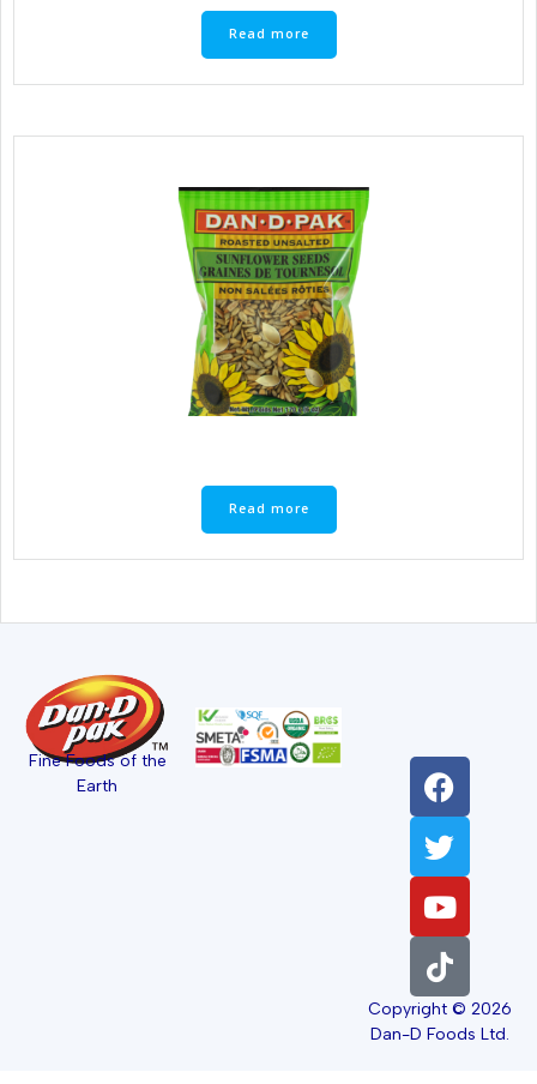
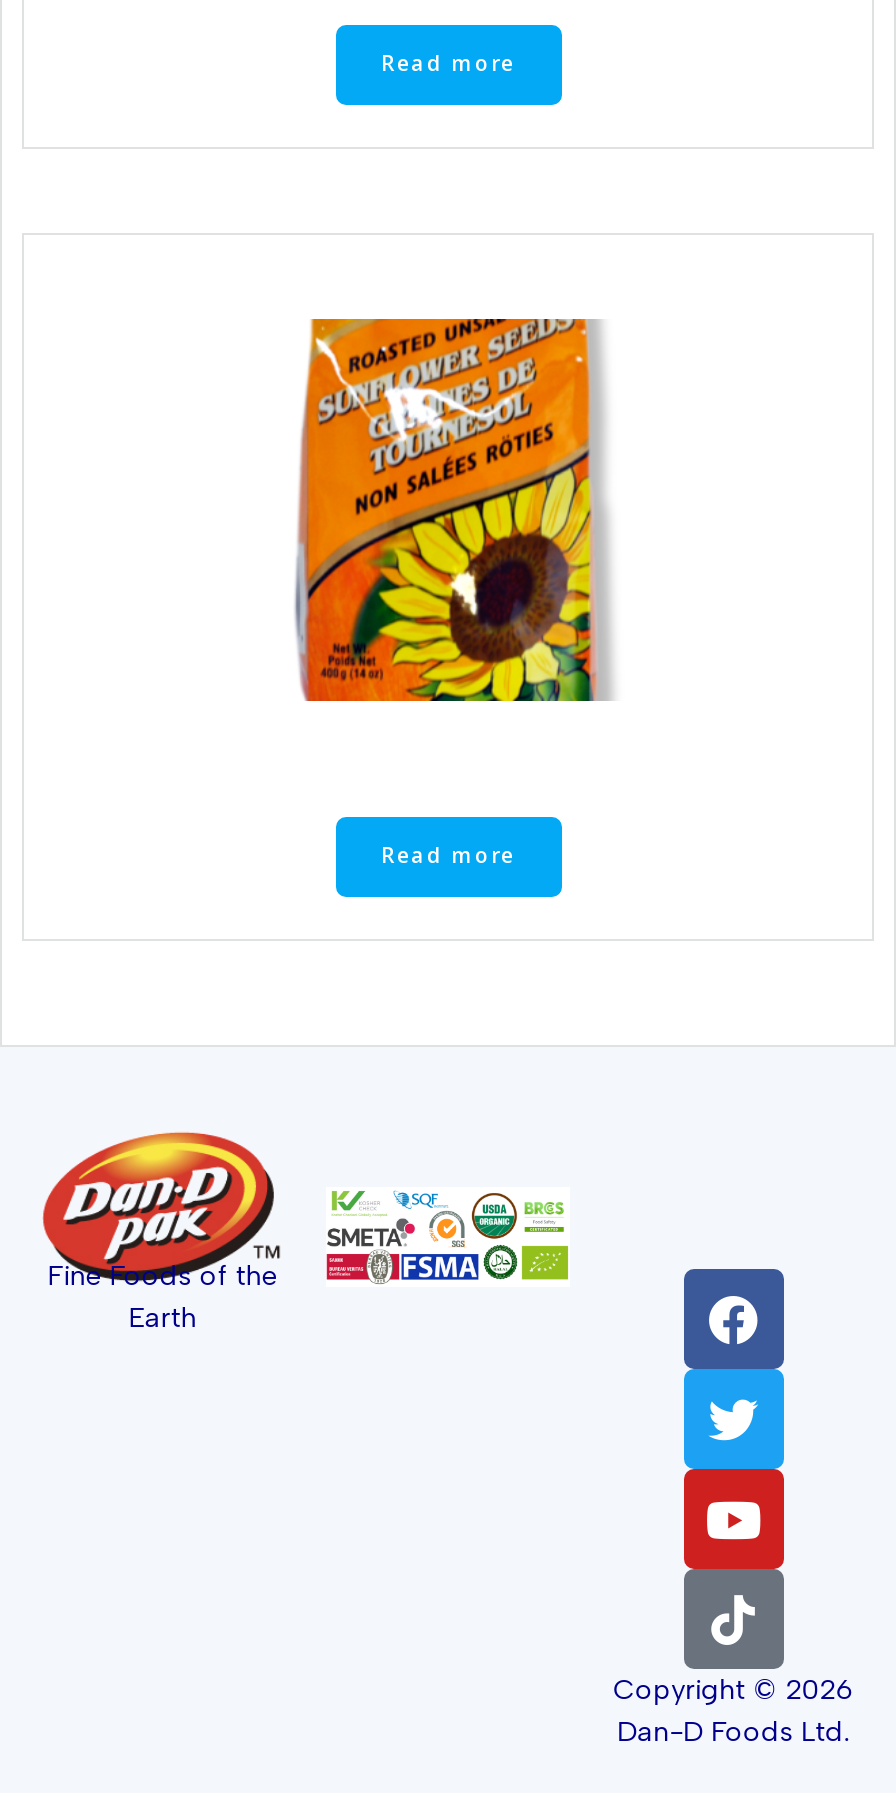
- [image]
+ [image]
